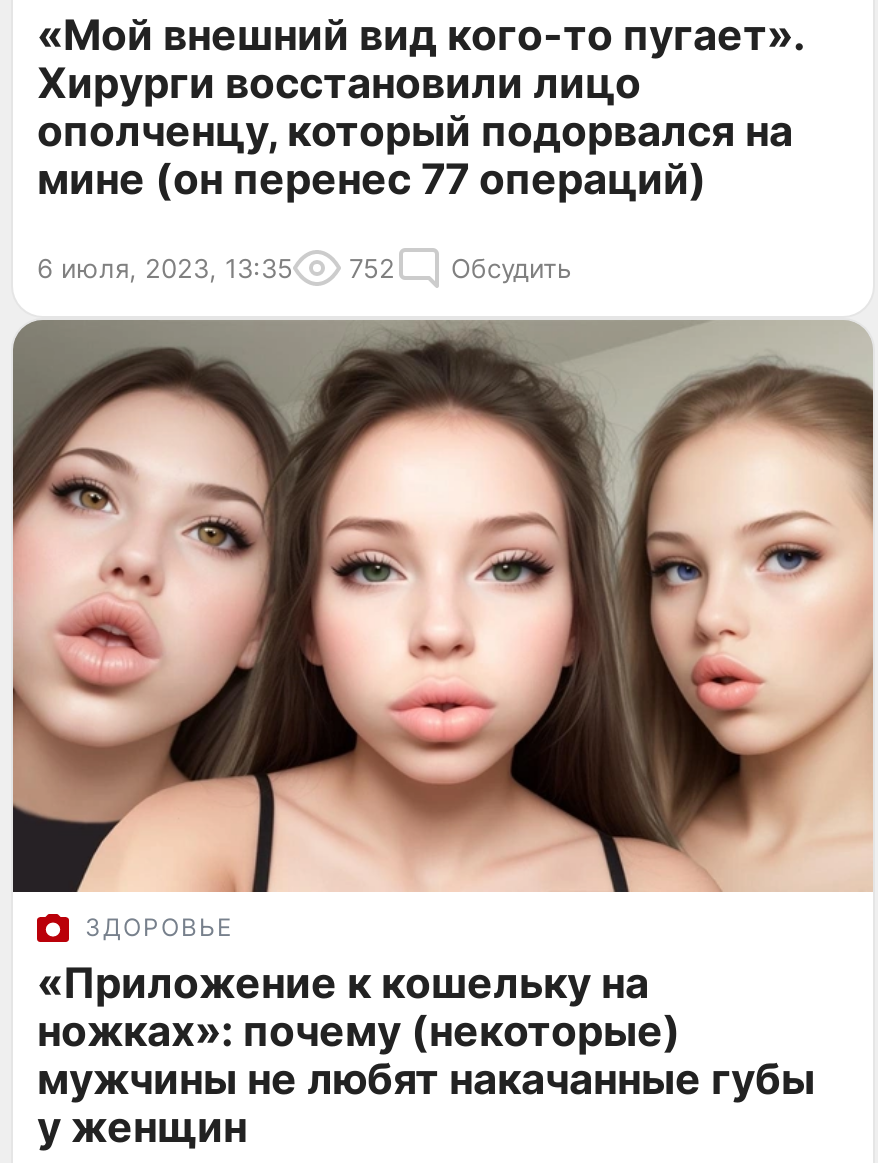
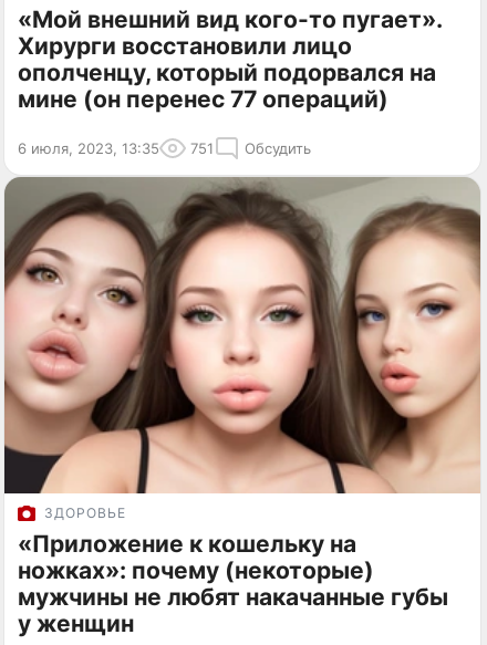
- 6 июля, 2023, 13:35 752 Обсудить
+ 6 июля, 2023, 13:35 751 Обсудить
